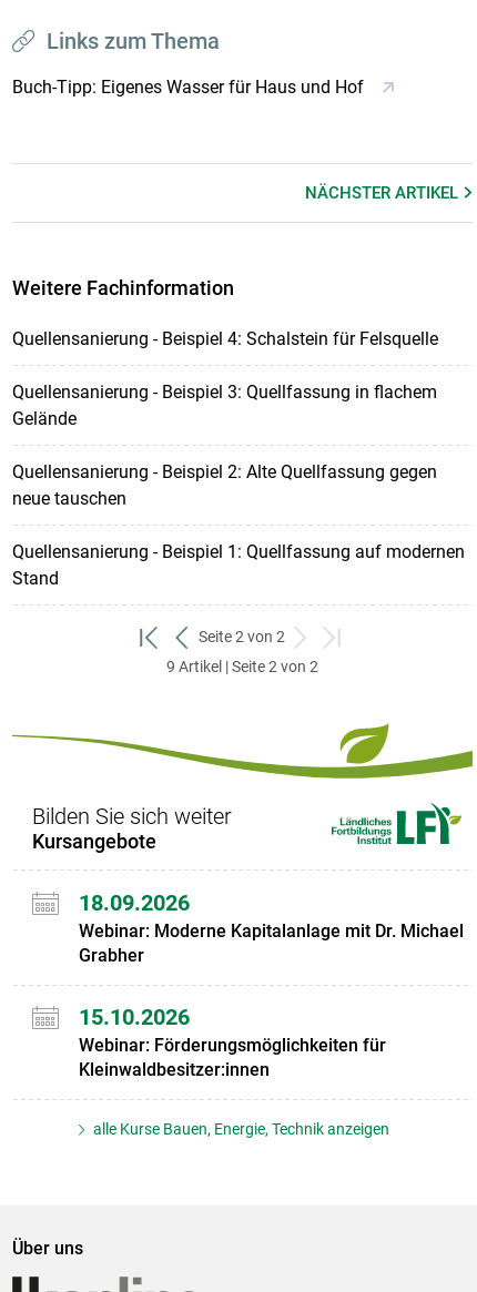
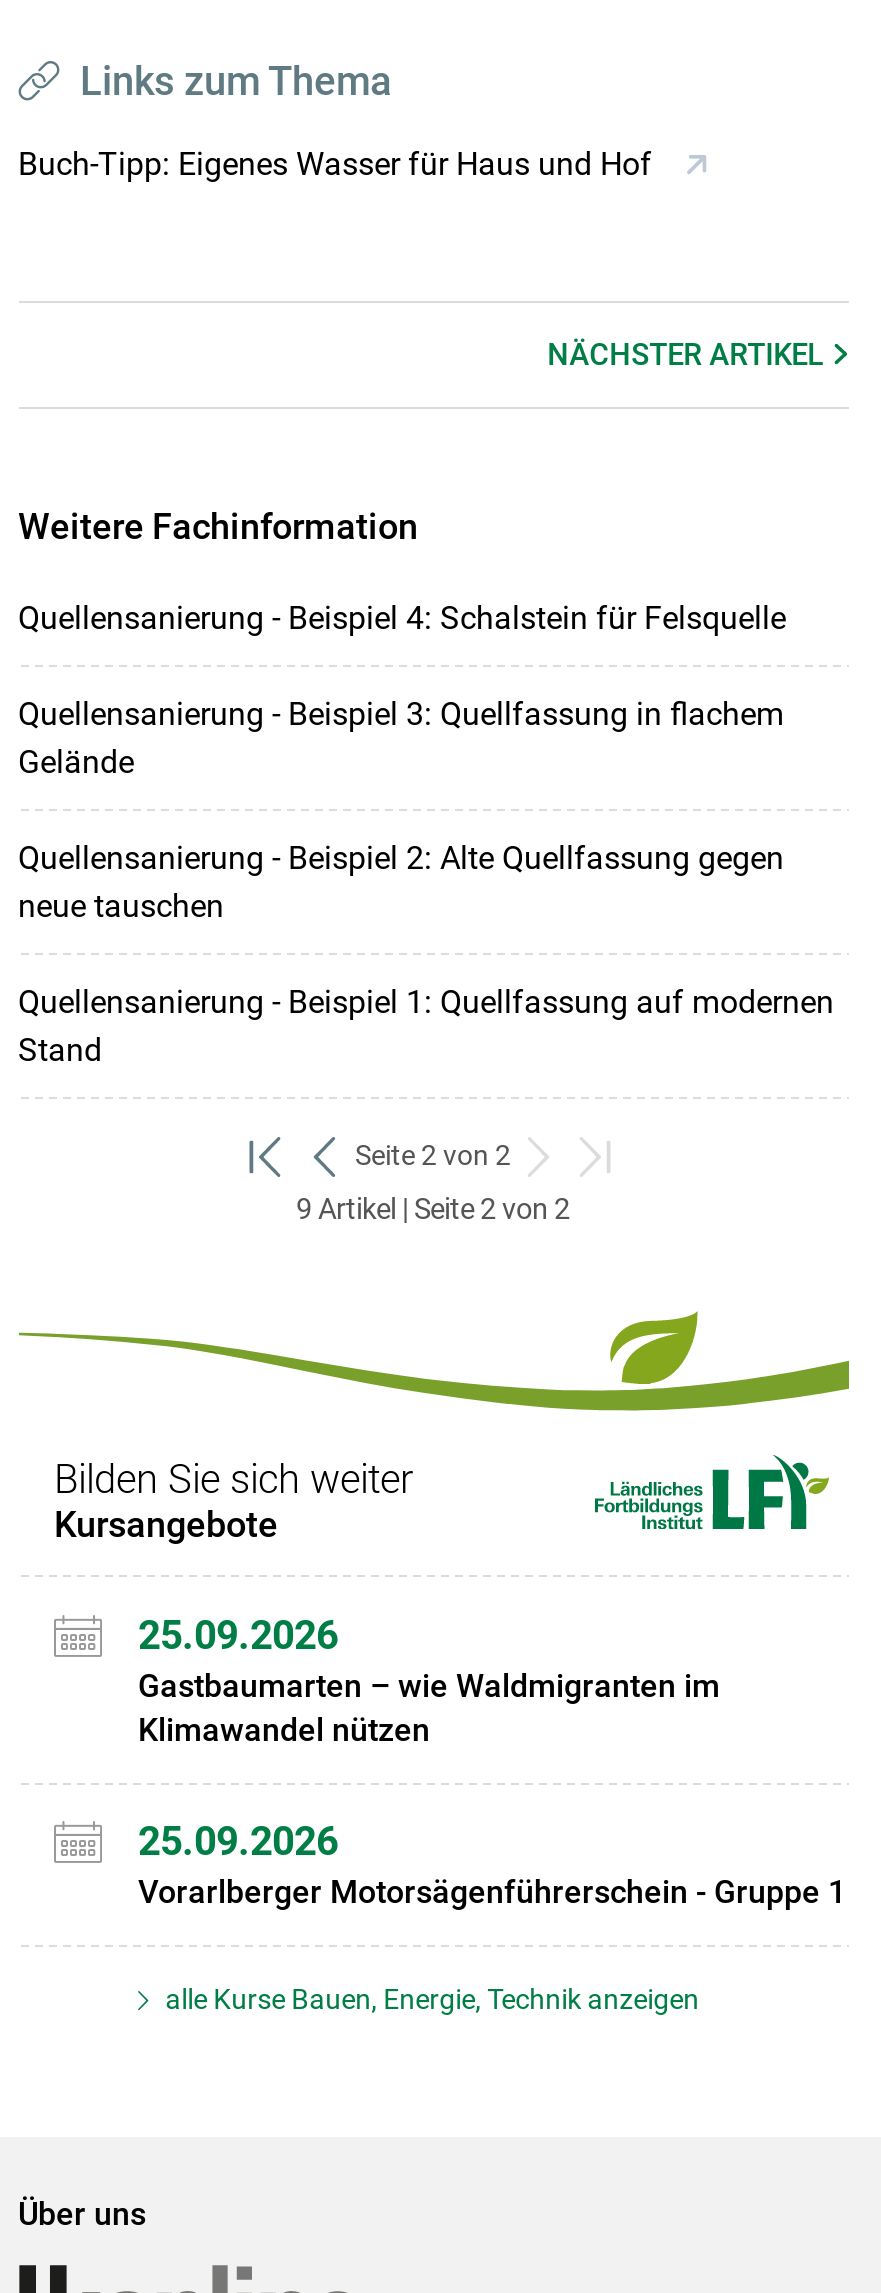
- 18.09.2026
- Webinar: Moderne Kapitalanlage mit Dr. Michael
- Grabher
+ 25.09.2026
+ Gastbaumarten – wie Waldmigranten im
+ Klimawandel nützen

- 15.10.2026
- Webinar: Förderungsmöglichkeiten für
- Kleinwaldbesitzer:innen
+ 25.09.2026
+ Vorarlberger Motorsägenführerschein - Gruppe 1
